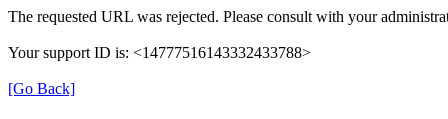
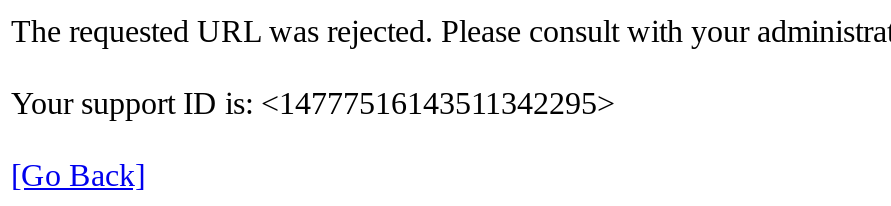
- Your support ID is: <14777516143332433788>
+ Your support ID is: <14777516143511342295>
